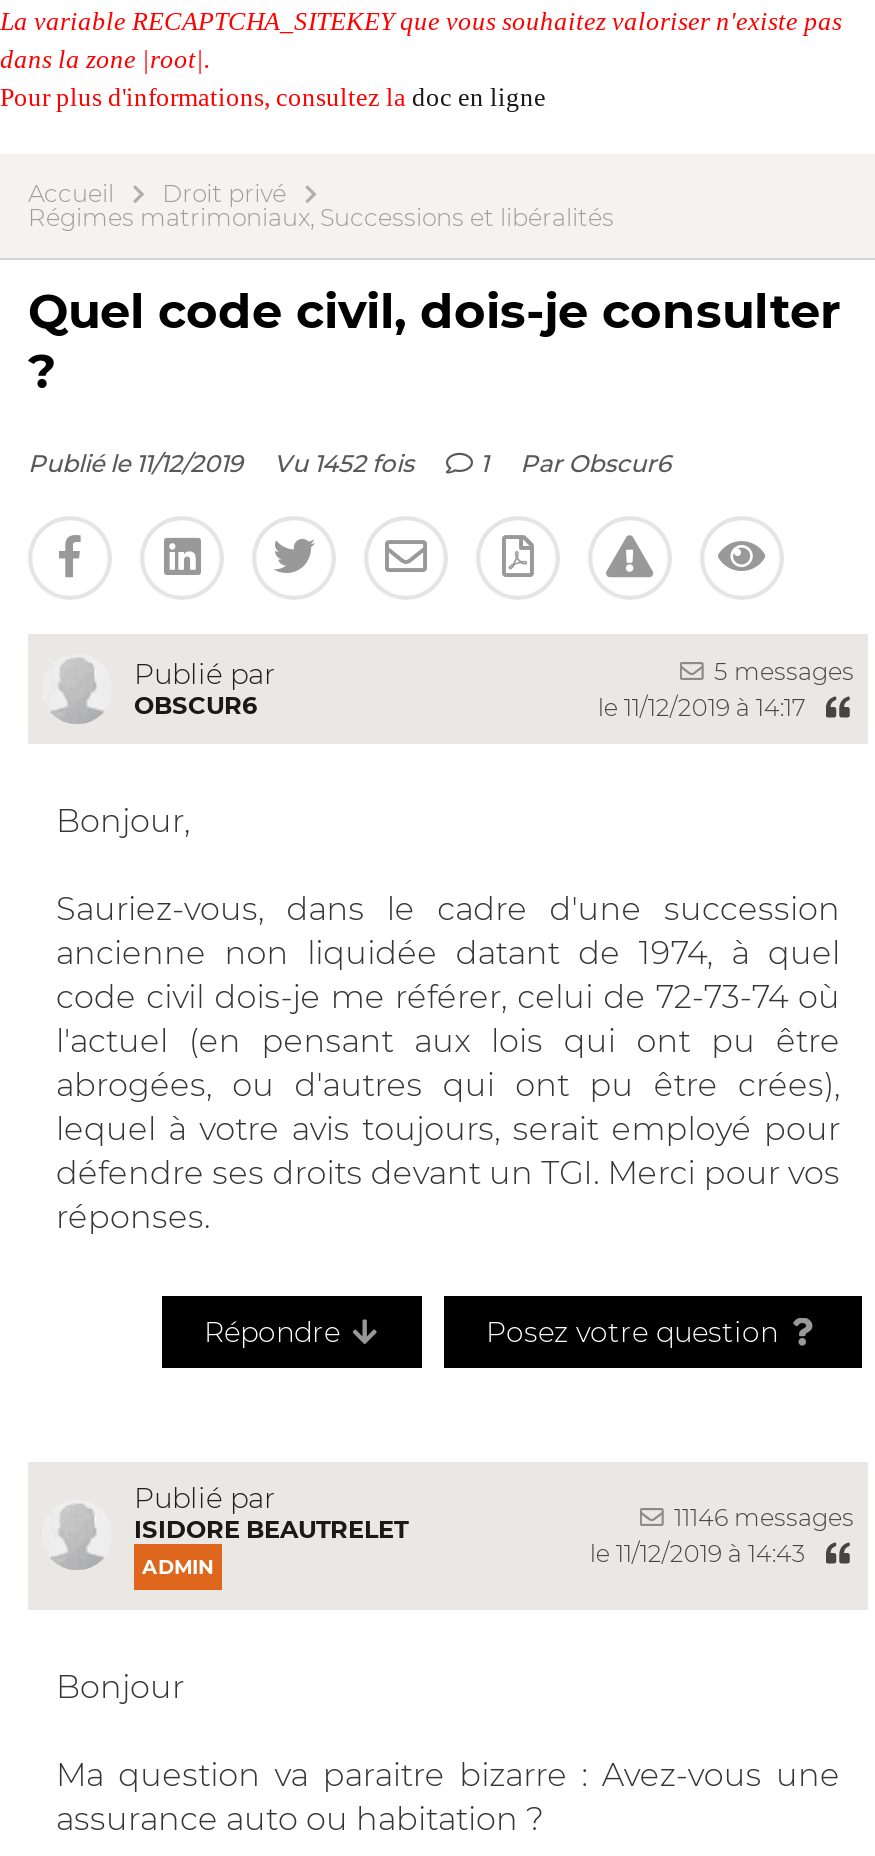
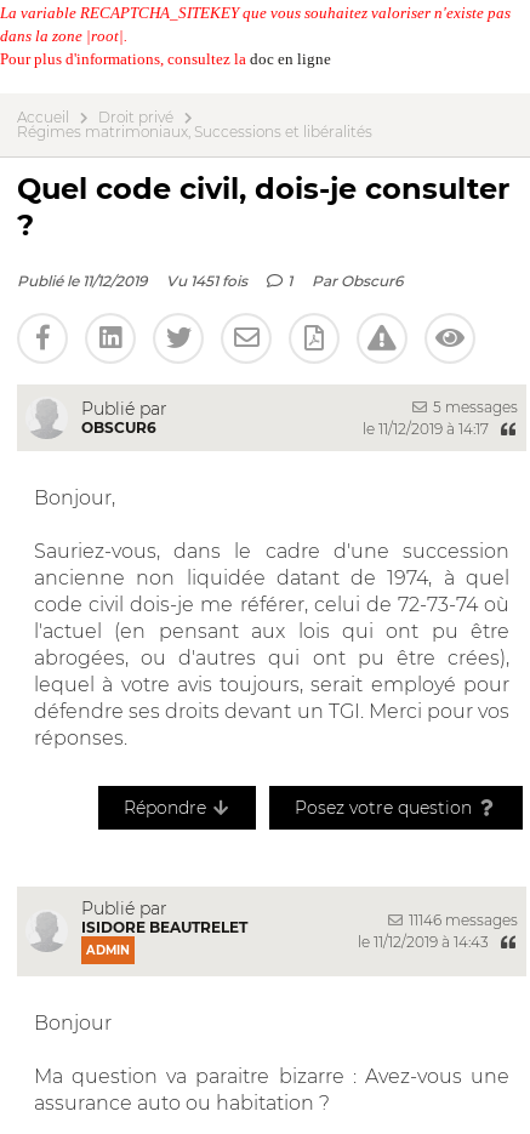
- Publié le 11/12/2019 Vu 1452 fois
+ Publié le 11/12/2019 Vu 1451 fois
